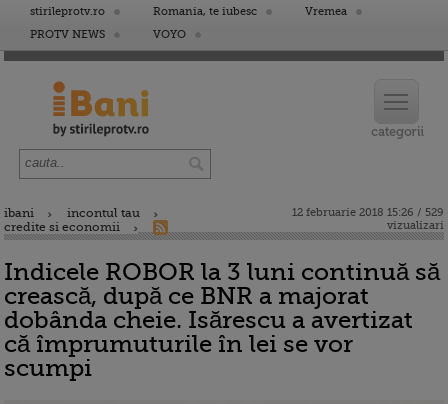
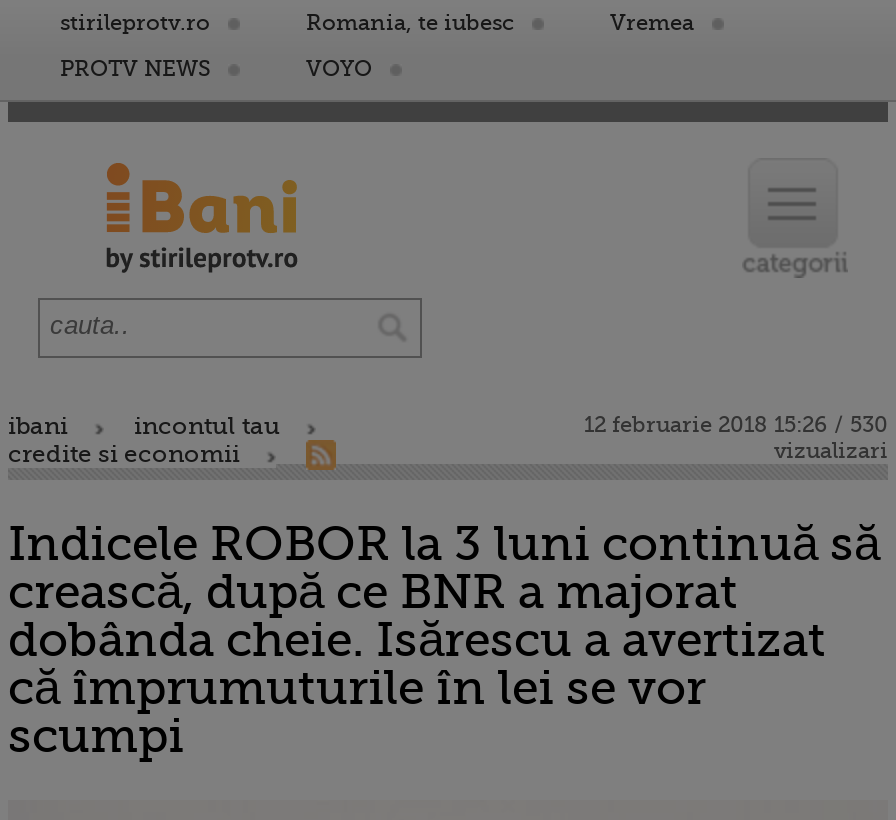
- 12 februarie 2018 15:26 / 529
+ 12 februarie 2018 15:26 / 530
